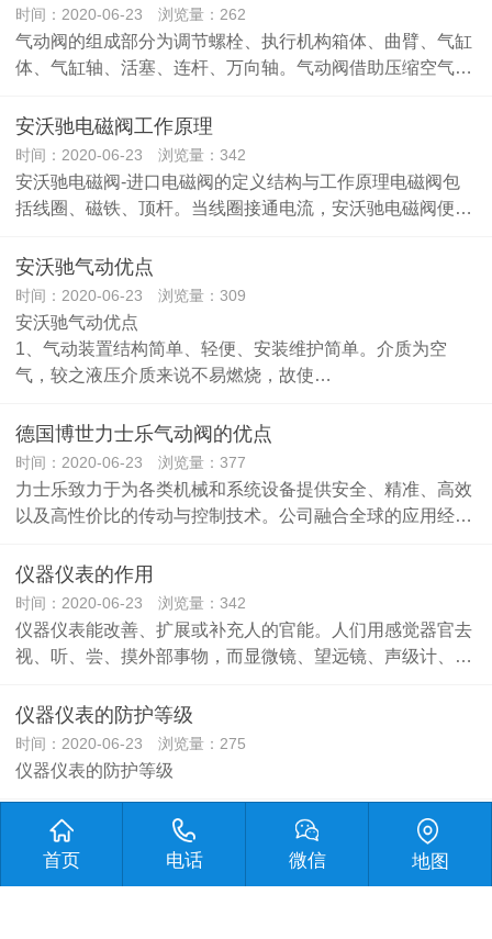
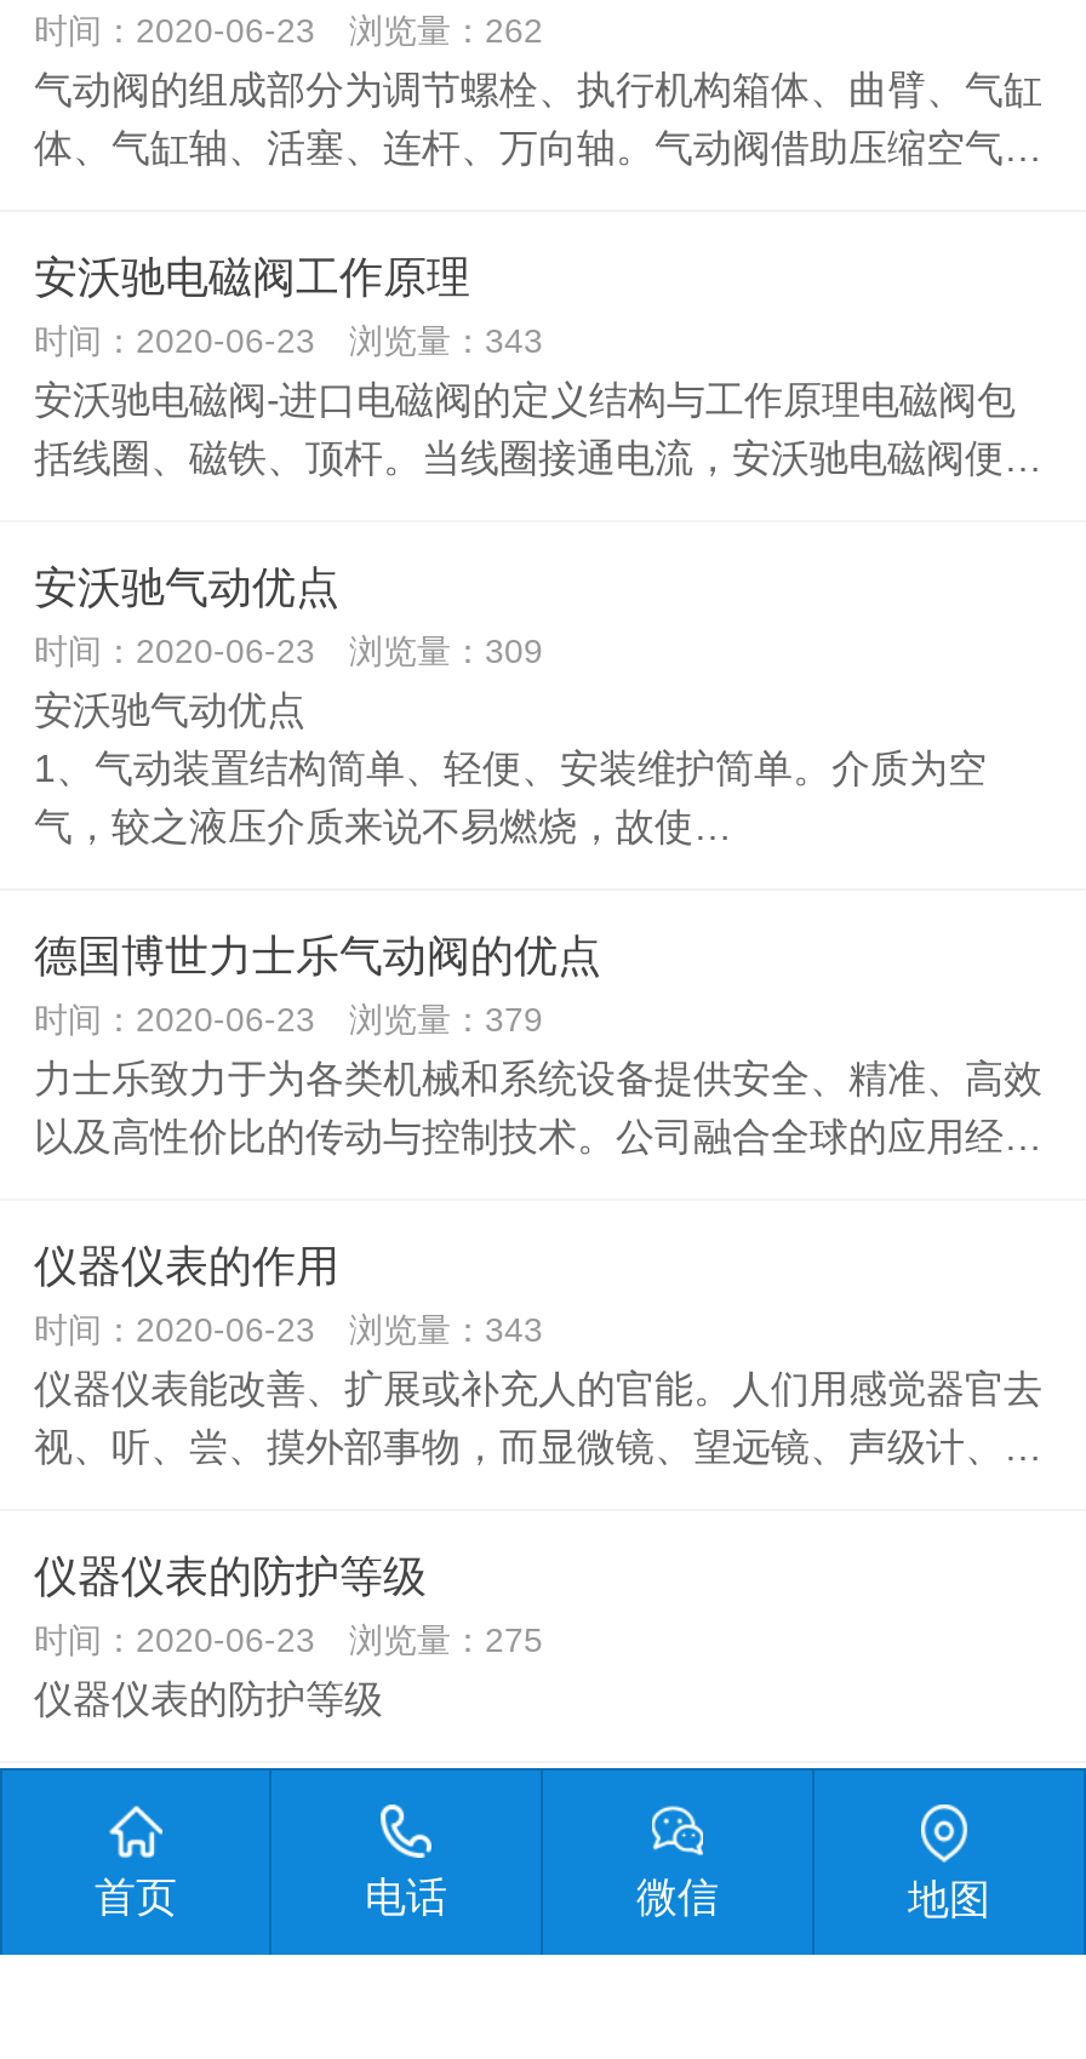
- 时间：2020-06-23 浏览量：342
+ 时间：2020-06-23 浏览量：343

- 时间：2020-06-23 浏览量：377
+ 时间：2020-06-23 浏览量：379

- 时间：2020-06-23 浏览量：342
+ 时间：2020-06-23 浏览量：343
